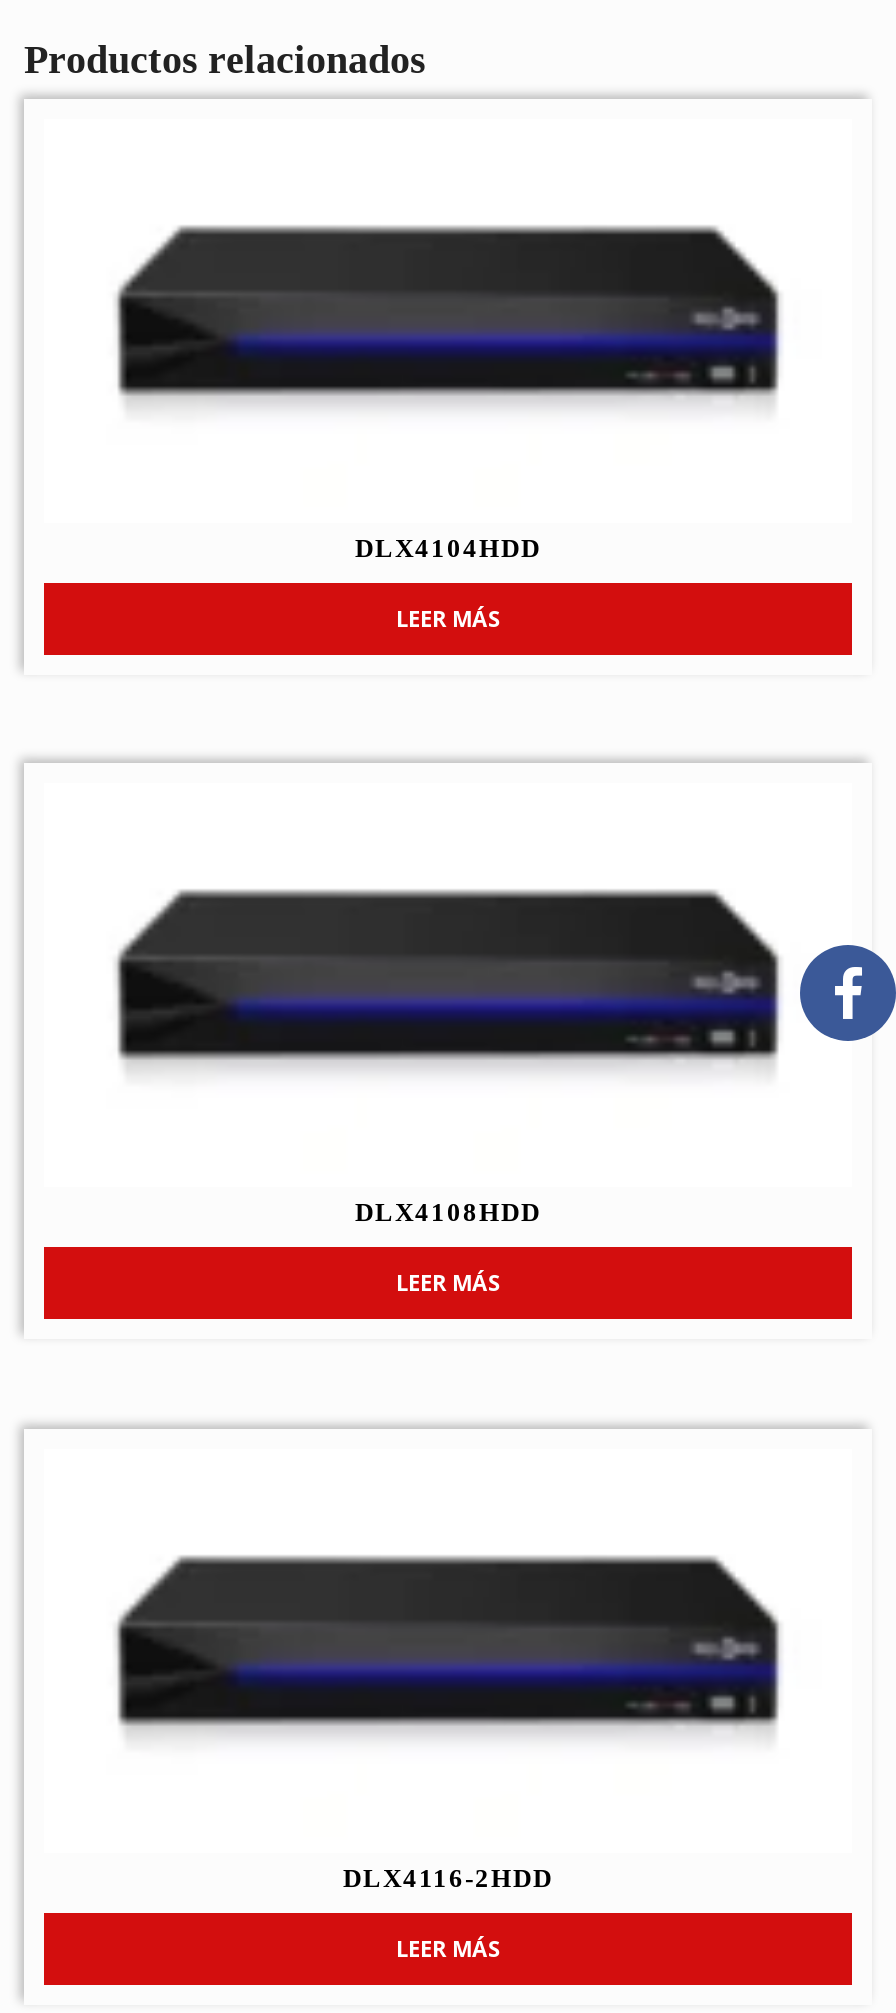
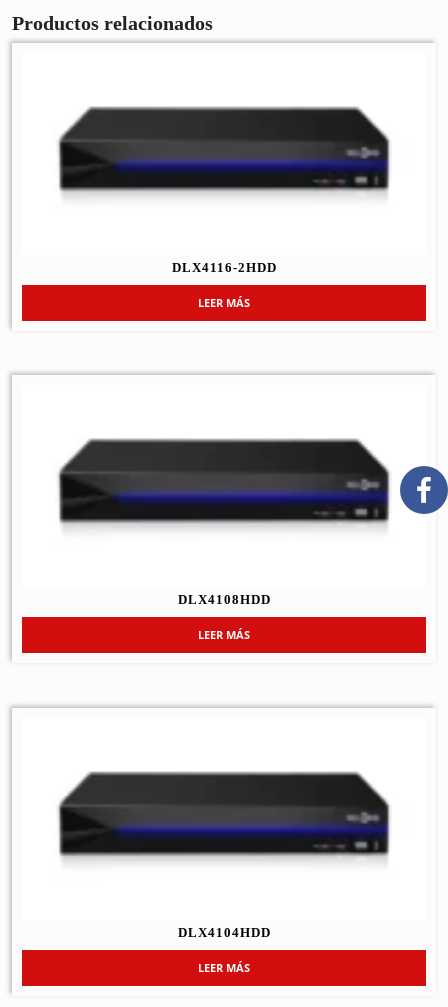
- DLX4104HDD
+ DLX4116-2HDD

- DLX4116-2HDD
+ DLX4104HDD
